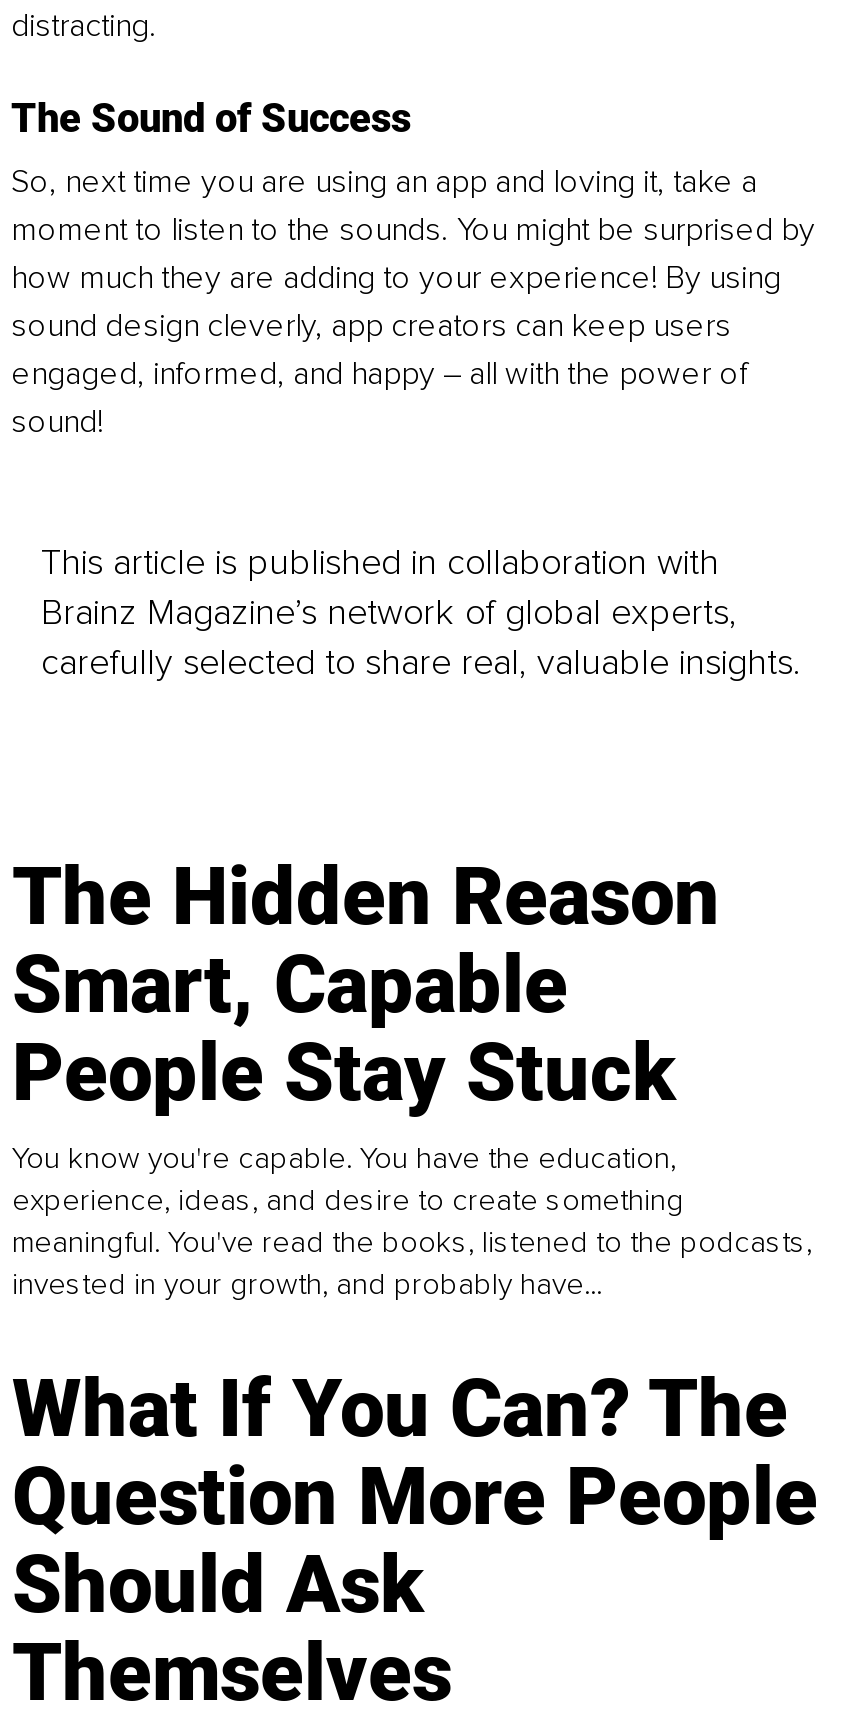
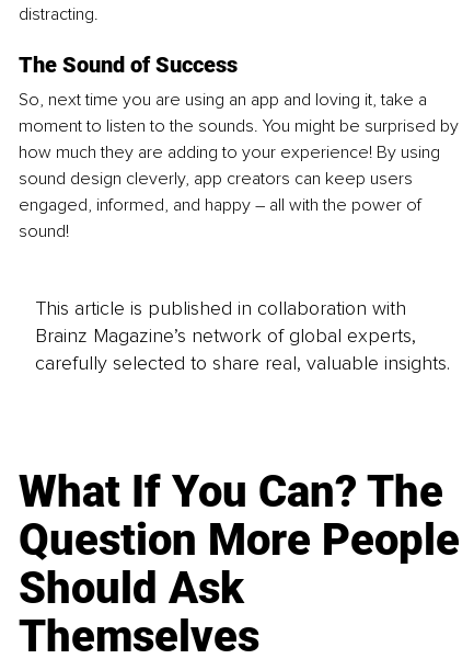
- The Hidden Reason
- Smart, Capable
- People Stay Stuck
- You know you're capable. You have the education,
- experience, ideas, and desire to create something
- meaningful. You've read the books, listened to the podcasts,
- invested in your growth, and probably have...
